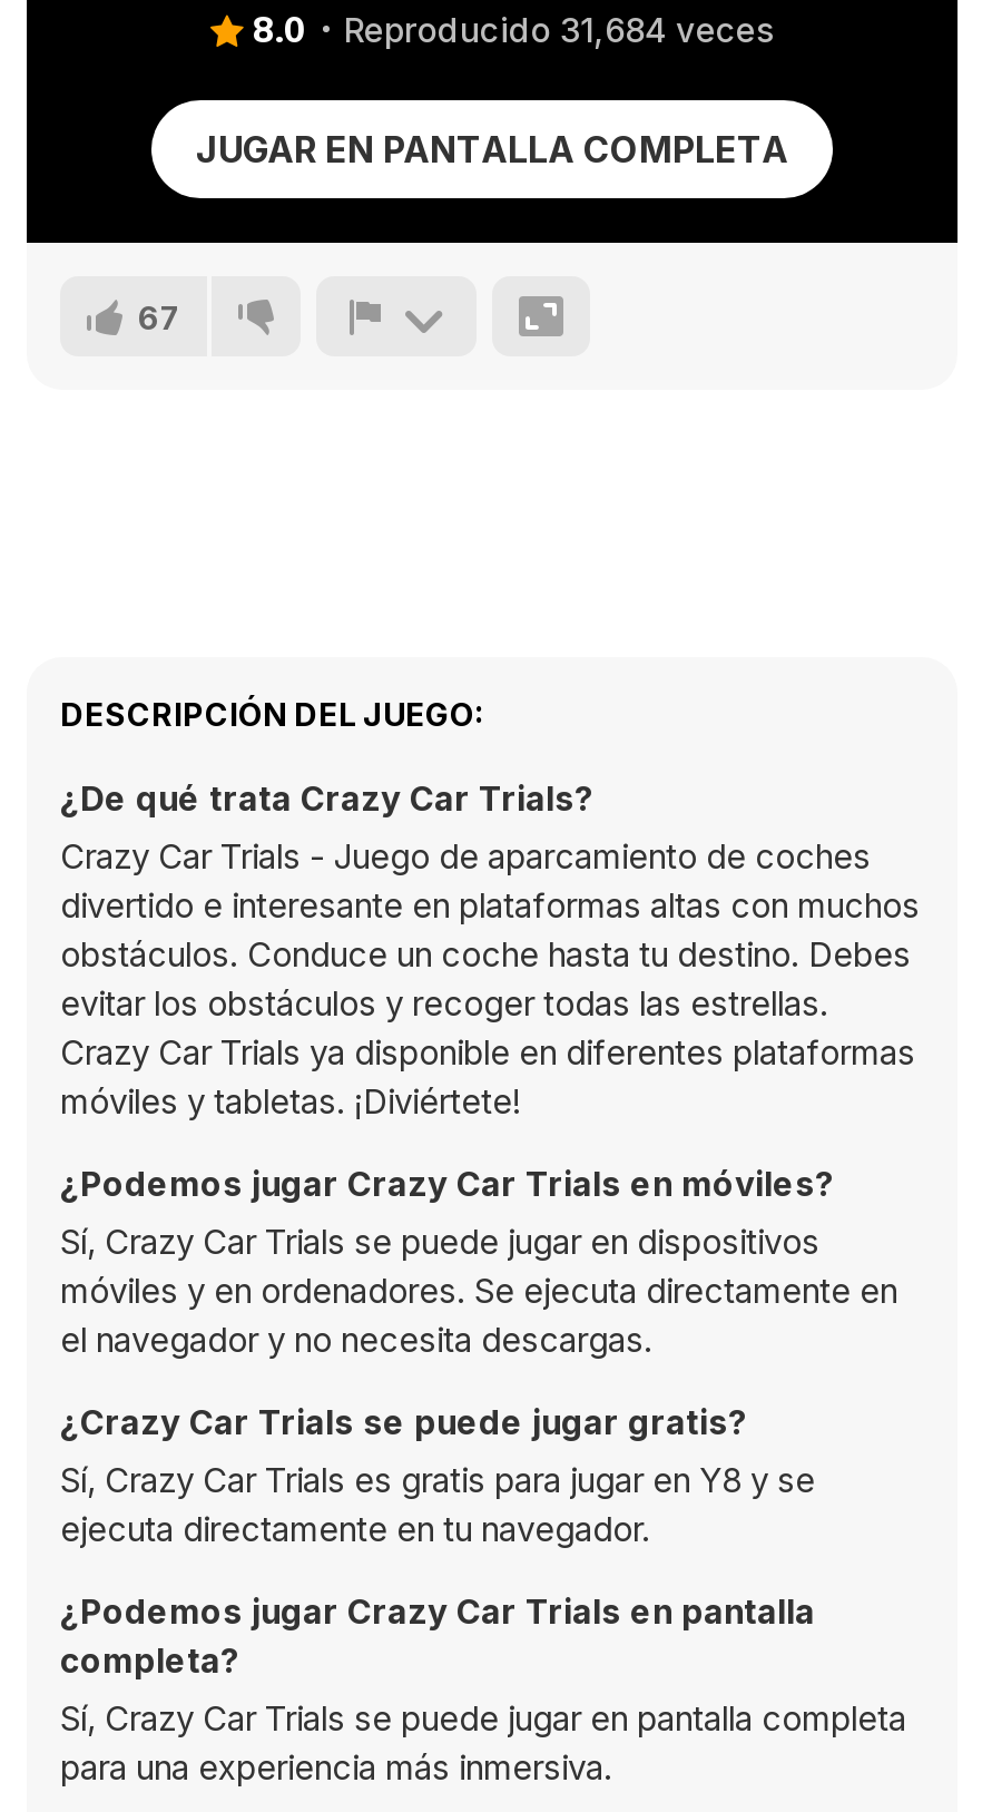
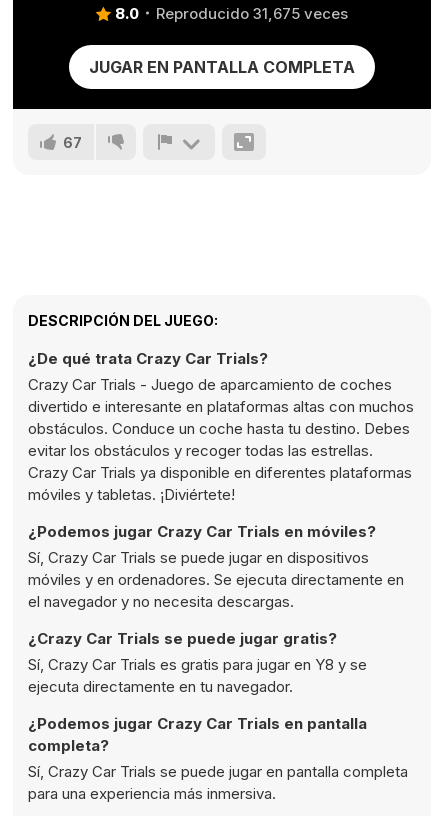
- Reproducido 31,684 veces
+ Reproducido 31,675 veces
